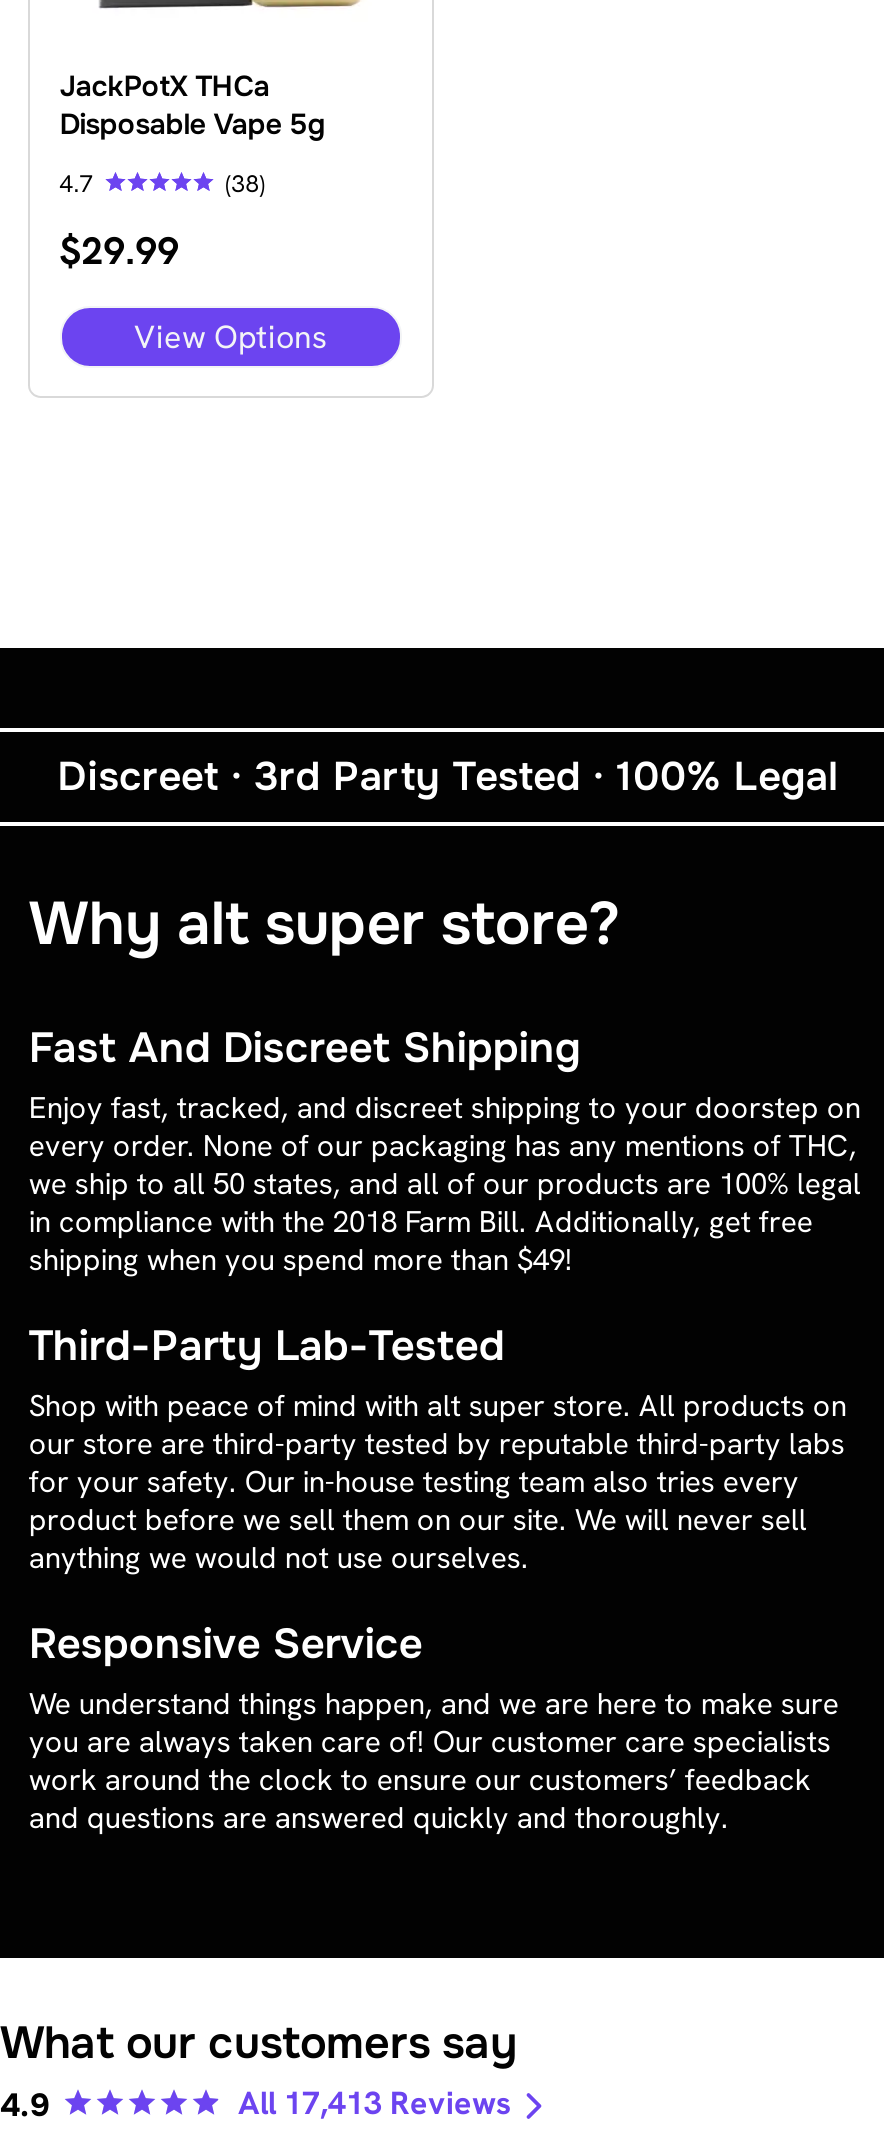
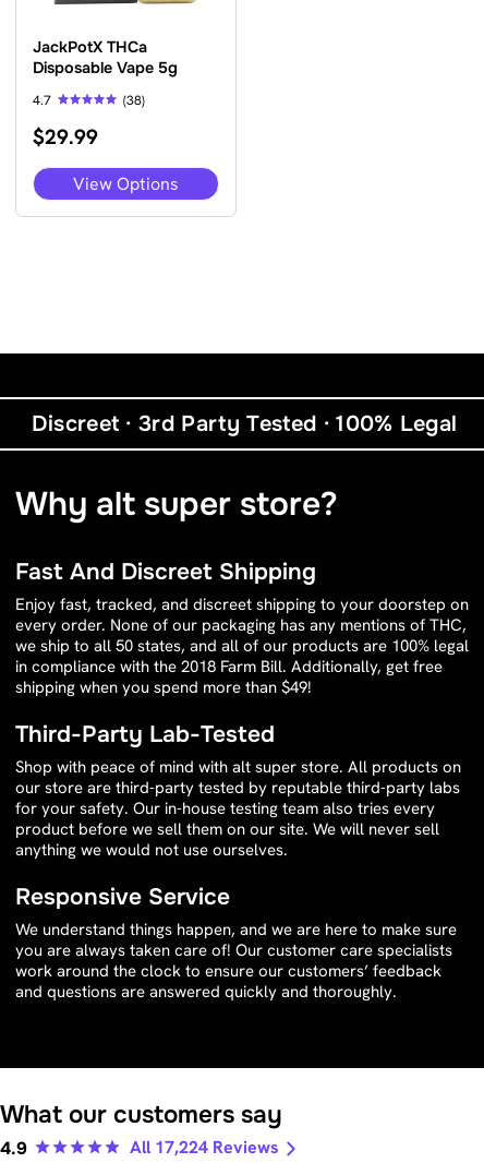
- All 17,413 Reviews
+ All 17,224 Reviews
